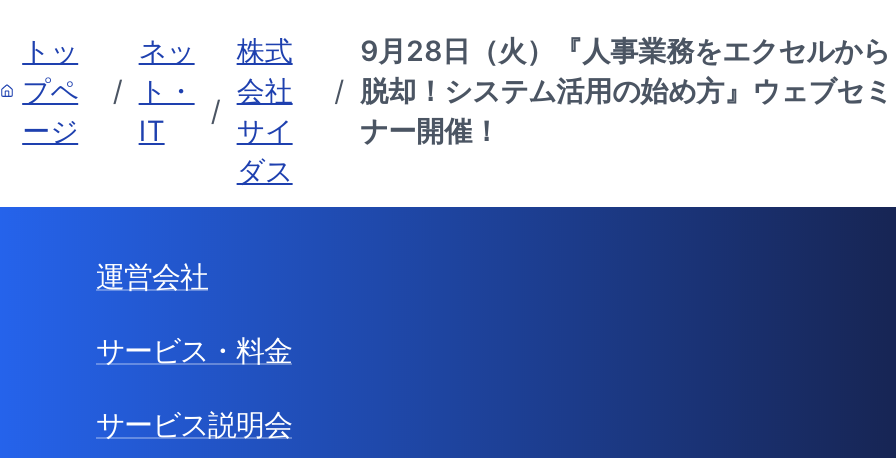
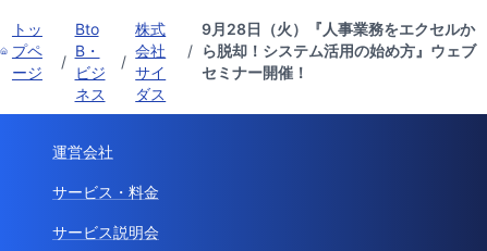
- ネッ
- ト・
- IT
+ Bto
+ B・
+ ビジ
+ ネス
